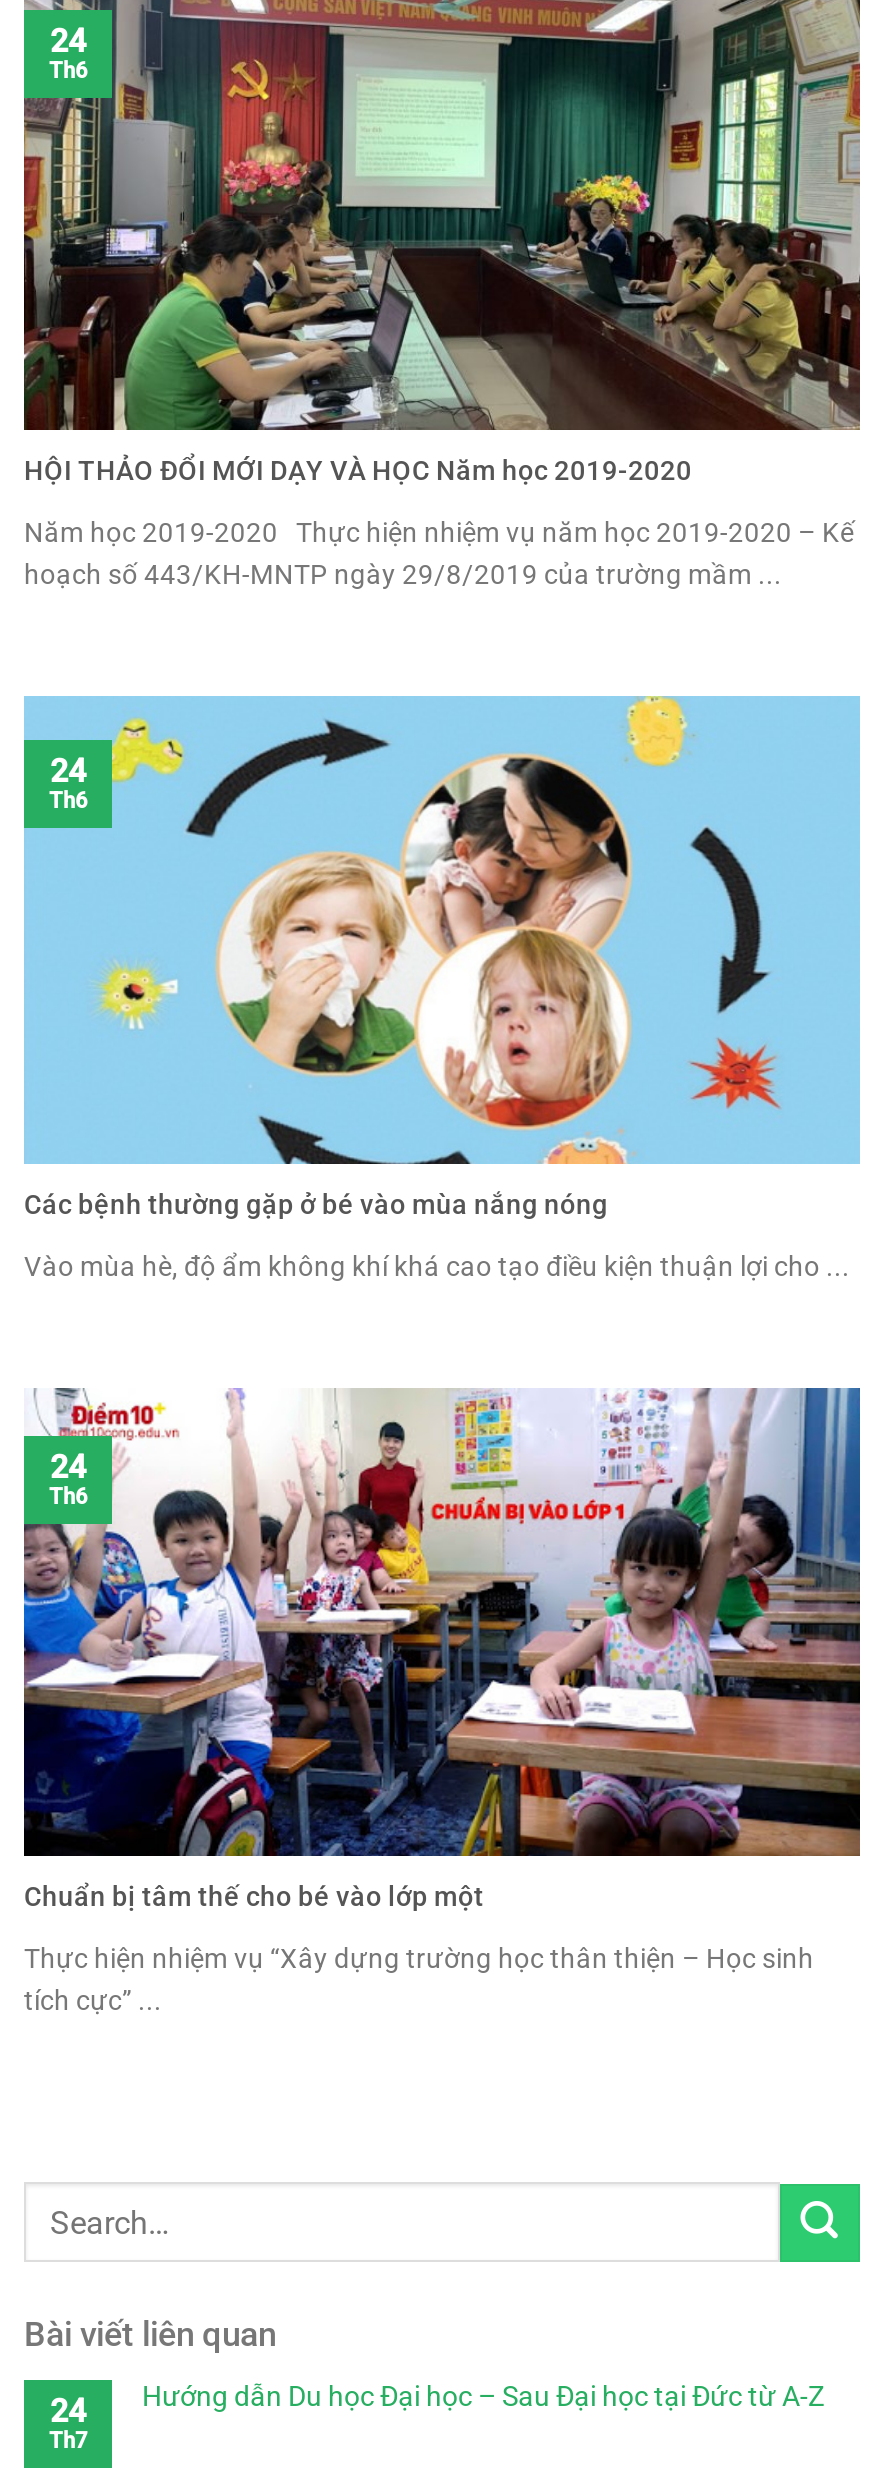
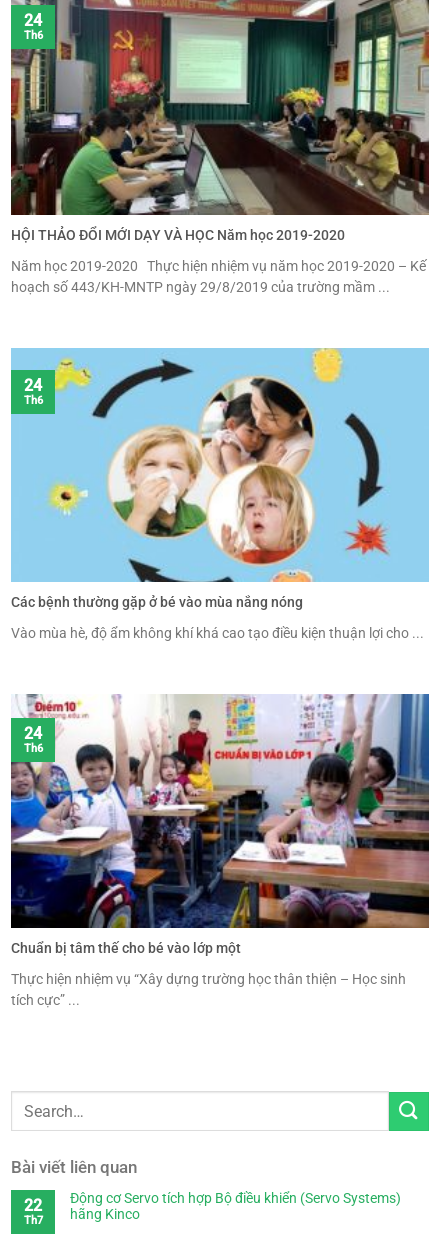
- Hướng dẫn Du học Đại học – Sau Đại học tại Đức từ A-Z
+ Động cơ Servo tích hợp Bộ điều khiển (Servo Systems)
+ hãng Kinco

- 24
+ 22
